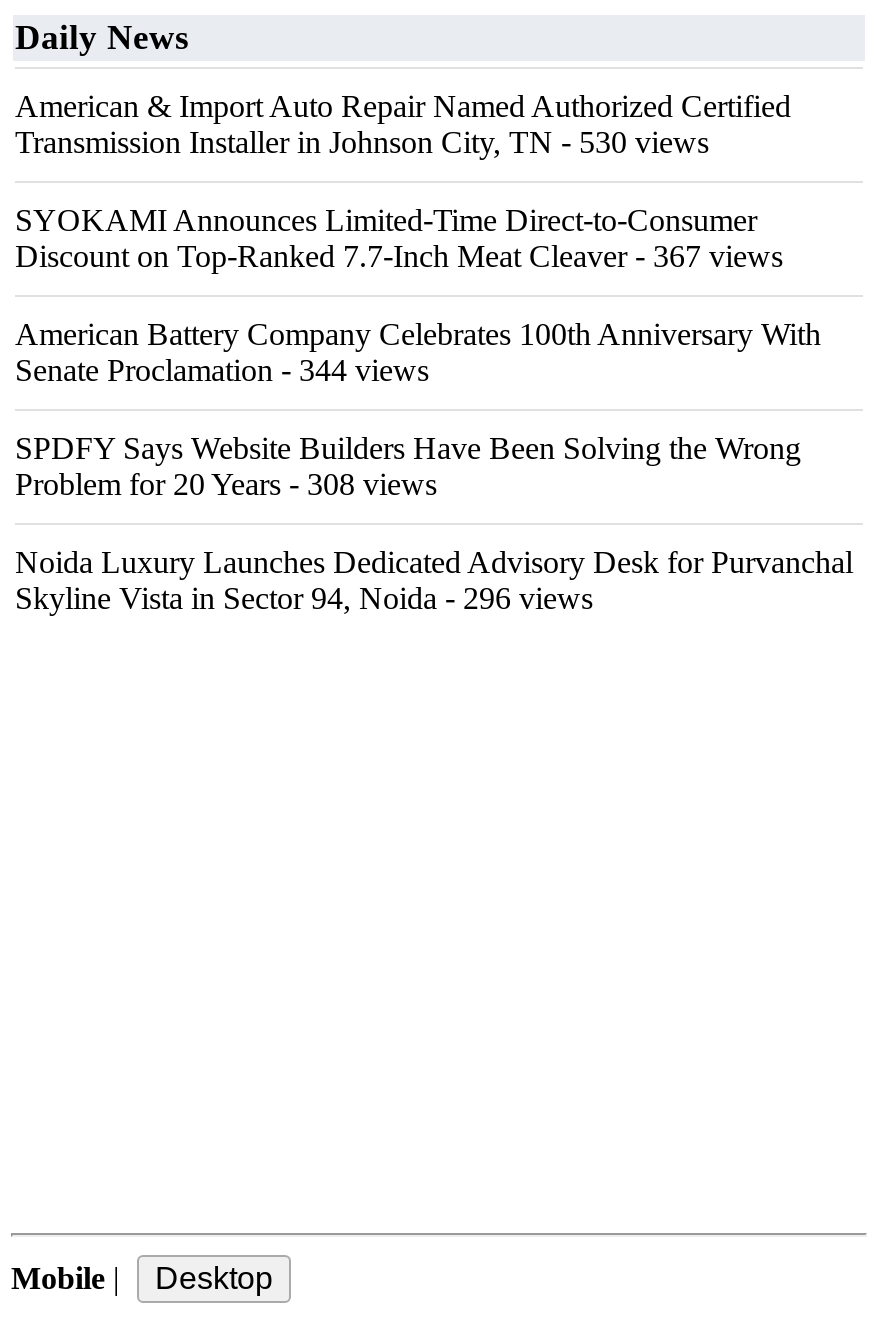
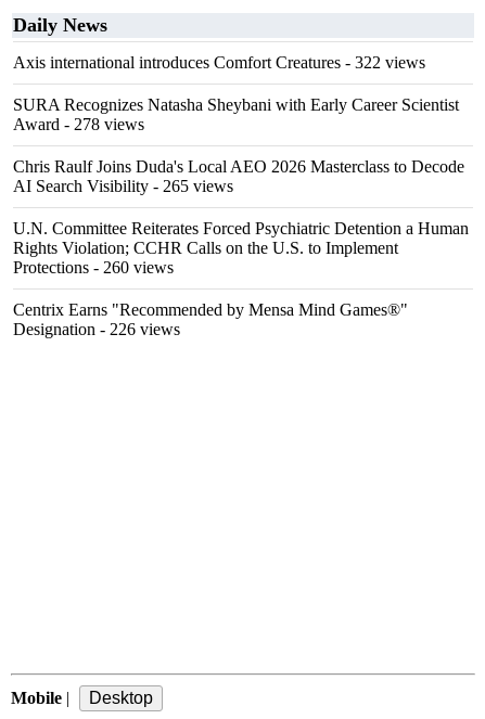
- American & Import Auto Repair Named Authorized Certified
- Transmission Installer in Johnson City, TN - 530 views
+ Axis international introduces Comfort Creatures - 322 views

- SYOKAMI Announces Limited-Time Direct-to-Consumer
- Discount on Top-Ranked 7.7-Inch Meat Cleaver - 367 views
+ SURA Recognizes Natasha Sheybani with Early Career Scientist
+ Award - 278 views

- American Battery Company Celebrates 100th Anniversary With
- Senate Proclamation - 344 views
+ Chris Raulf Joins Duda's Local AEO 2026 Masterclass to Decode
+ AI Search Visibility - 265 views

- SPDFY Says Website Builders Have Been Solving the Wrong
- Problem for 20 Years - 308 views
+ U.N. Committee Reiterates Forced Psychiatric Detention a Human
+ Rights Violation; CCHR Calls on the U.S. to Implement
+ Protections - 260 views

- Noida Luxury Launches Dedicated Advisory Desk for Purvanchal
- Skyline Vista in Sector 94, Noida - 296 views
+ Centrix Earns "Recommended by Mensa Mind Games®"
+ Designation - 226 views
